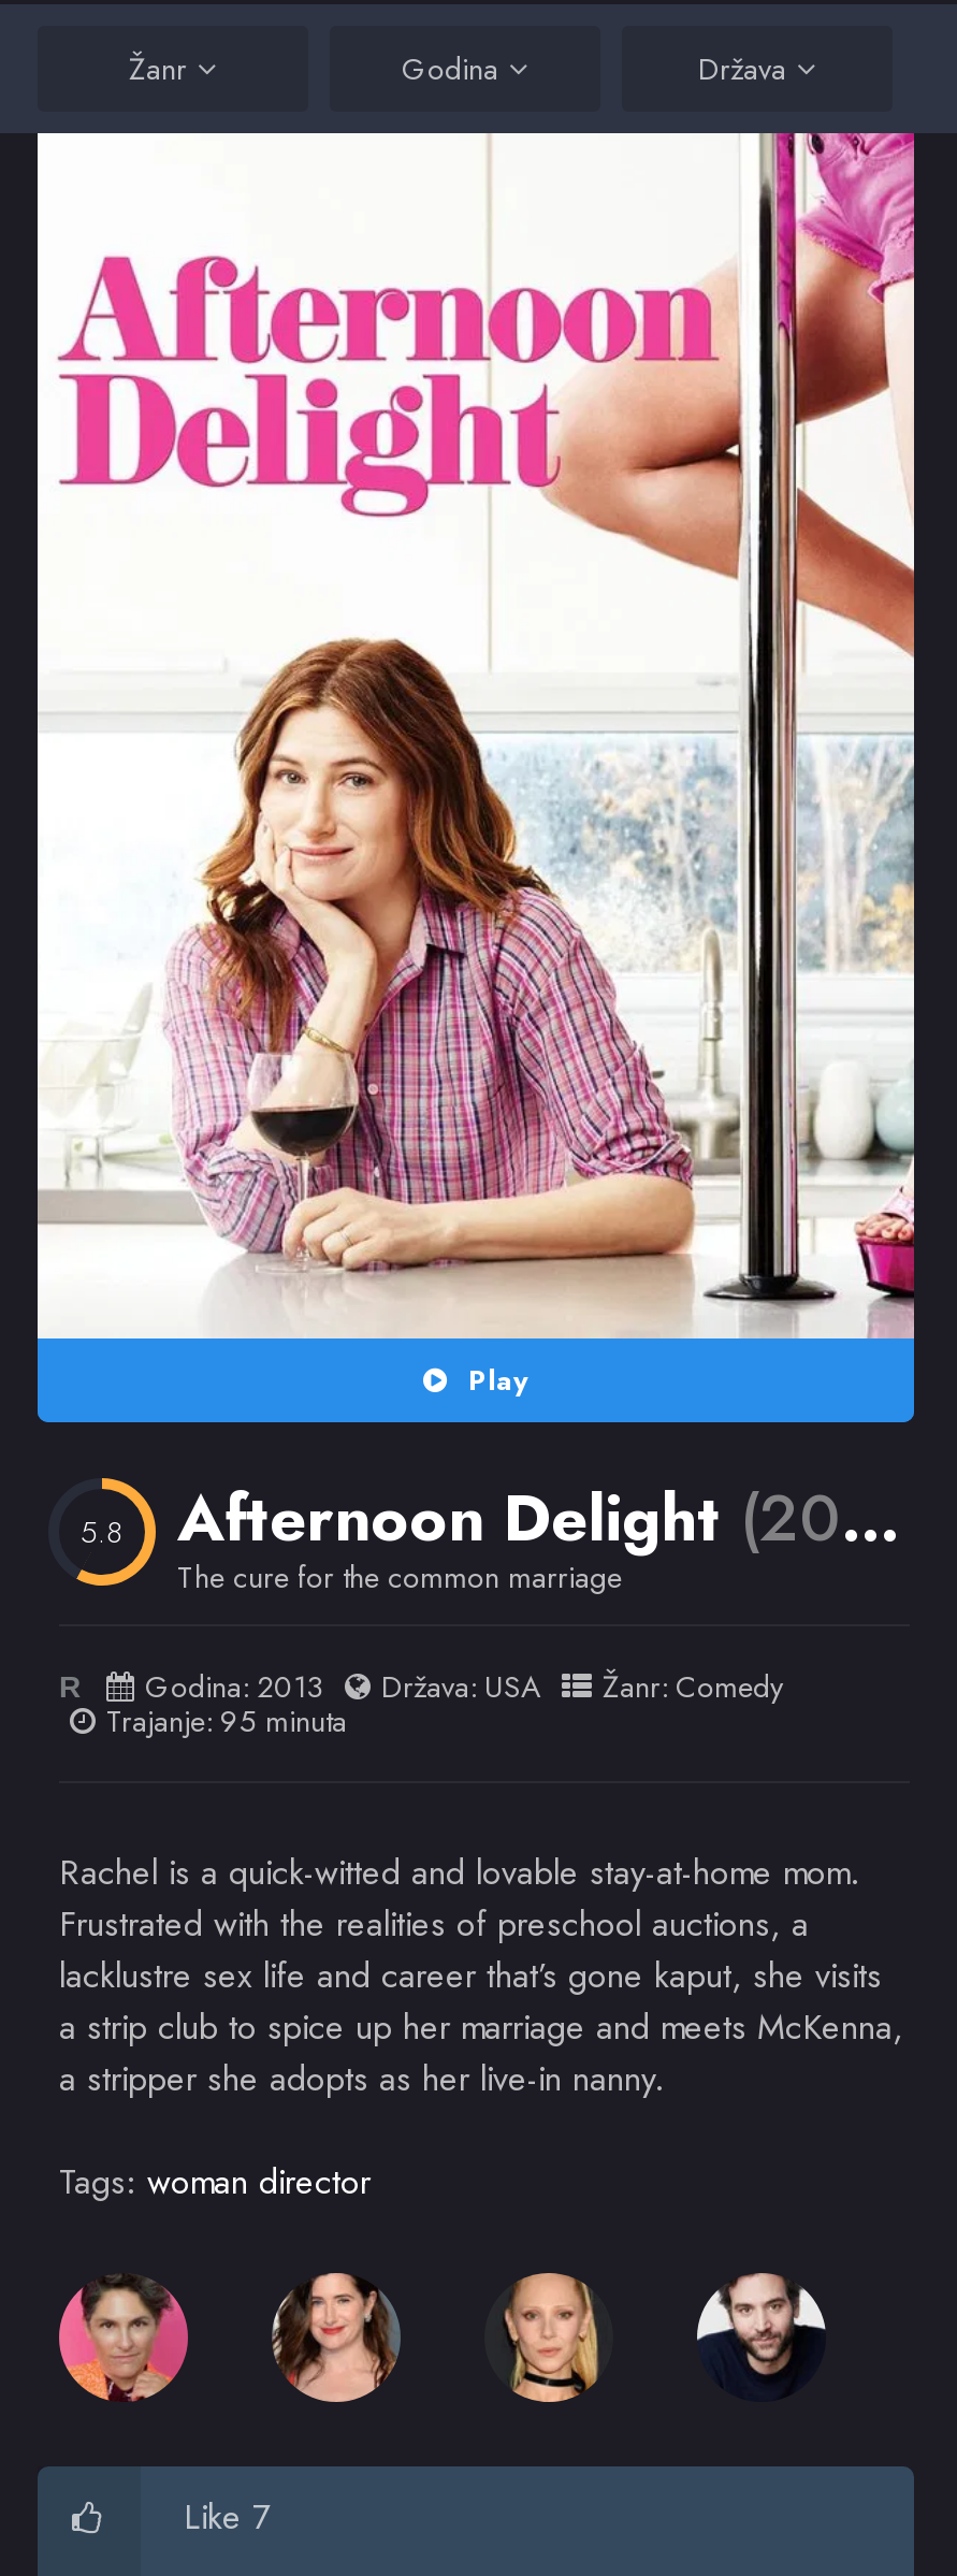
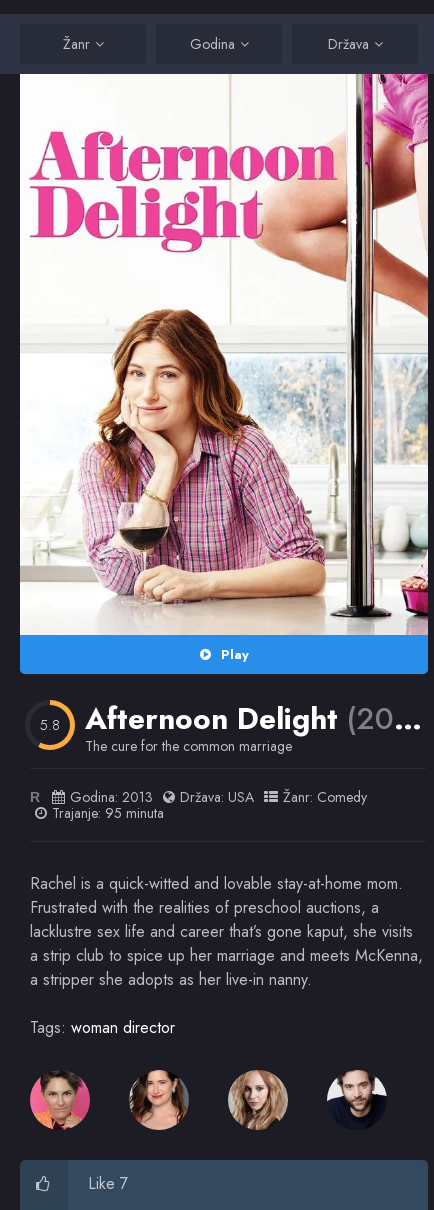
- [image]
+ [image]
